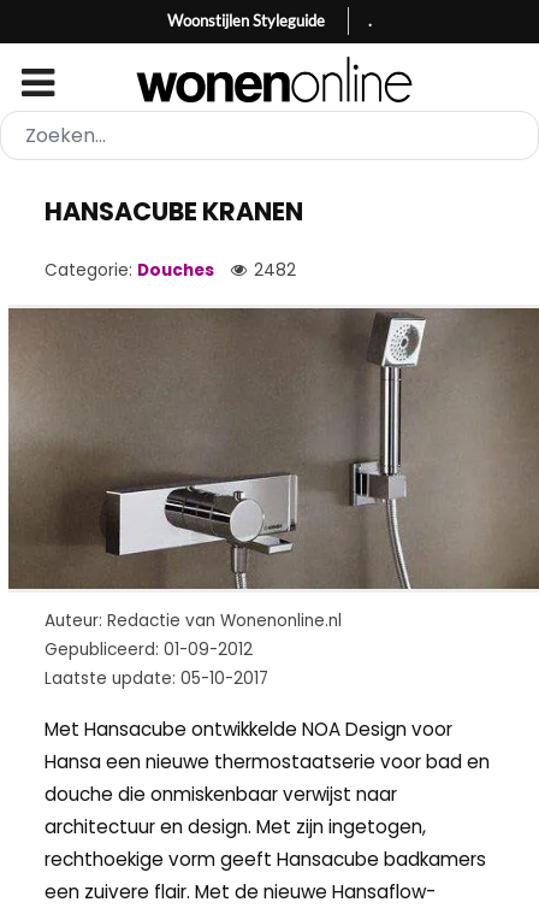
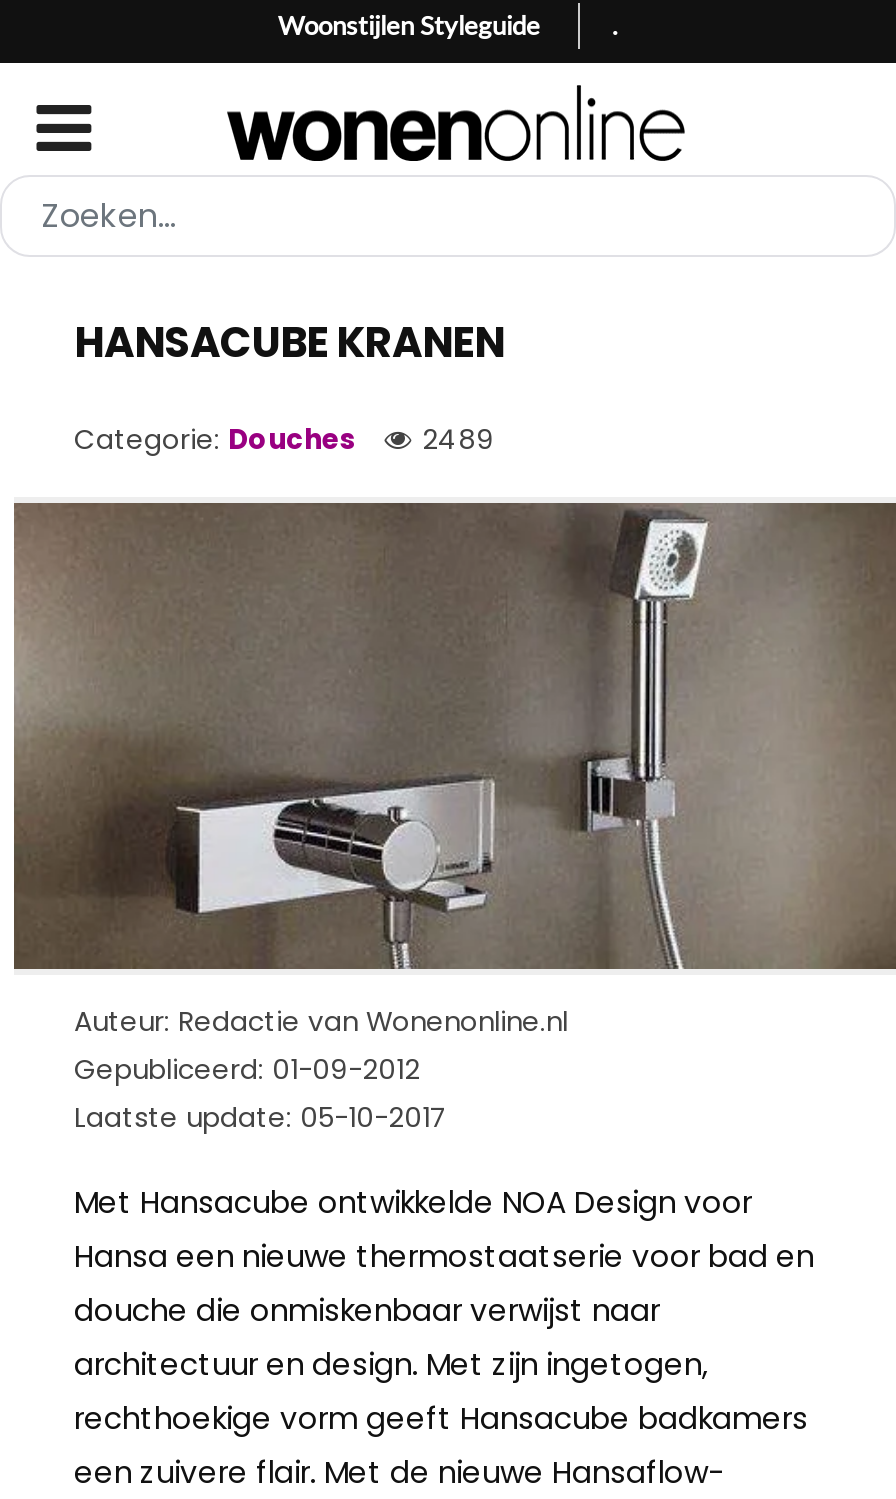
- Categorie: Douches 2482
+ Categorie: Douches 2489
